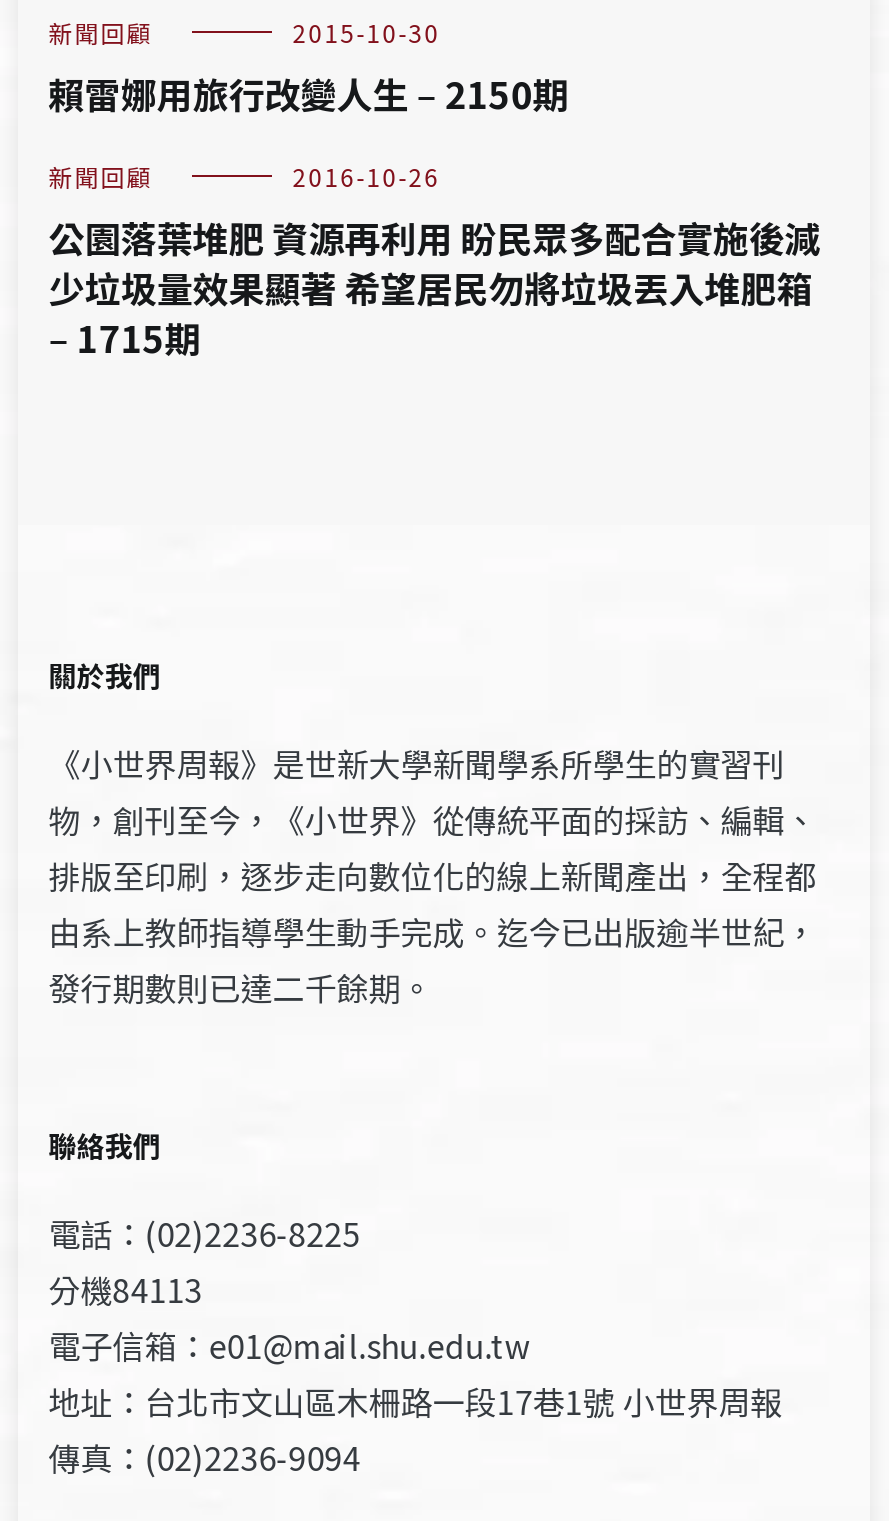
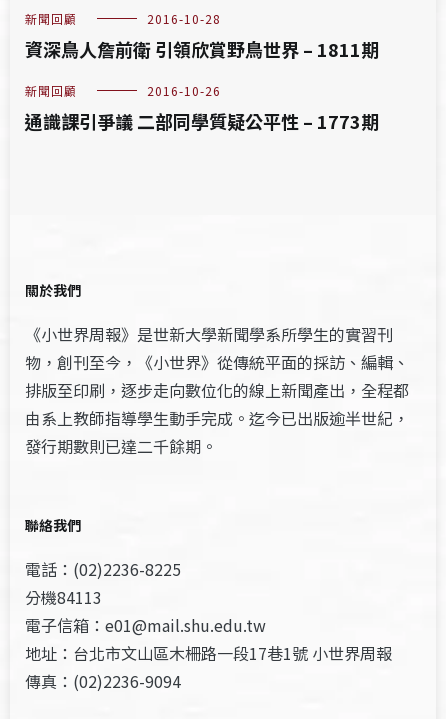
- 2015-10-30
- 賴雷娜用旅行改變人生 – 2150期
+ 2016-10-28
+ 資深鳥人詹前衛 引領欣賞野鳥世界 – 1811期

- 公園落葉堆肥 資源再利用 盼民眾多配合實施後減
- 少垃圾量效果顯著 希望居民勿將垃圾丟入堆肥箱
- – 1715期
+ 通識課引爭議 二部同學質疑公平性 – 1773期
